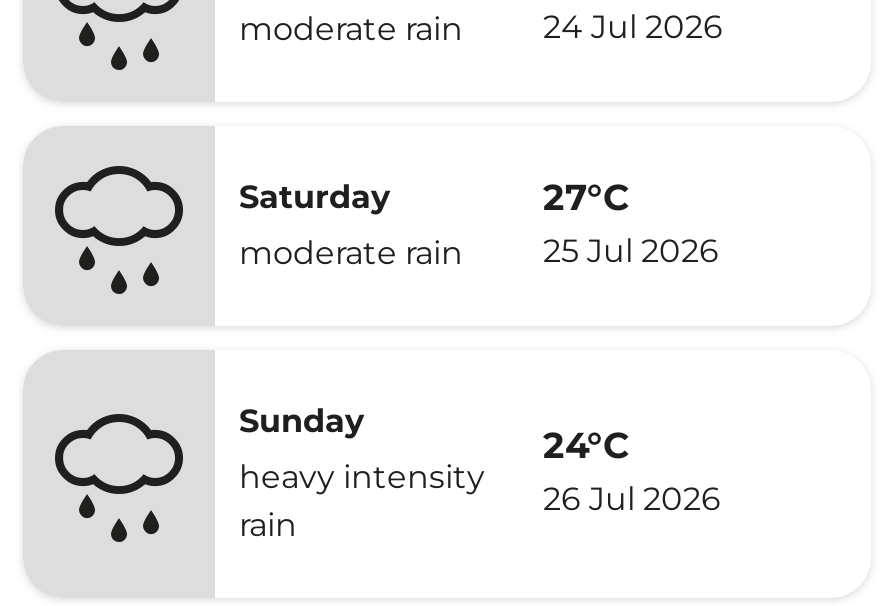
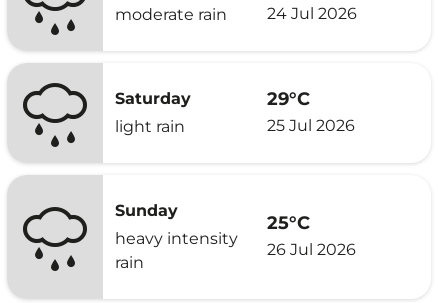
- 27°C
+ 29°C

- moderate rain
+ light rain

- 24°C
+ 25°C
